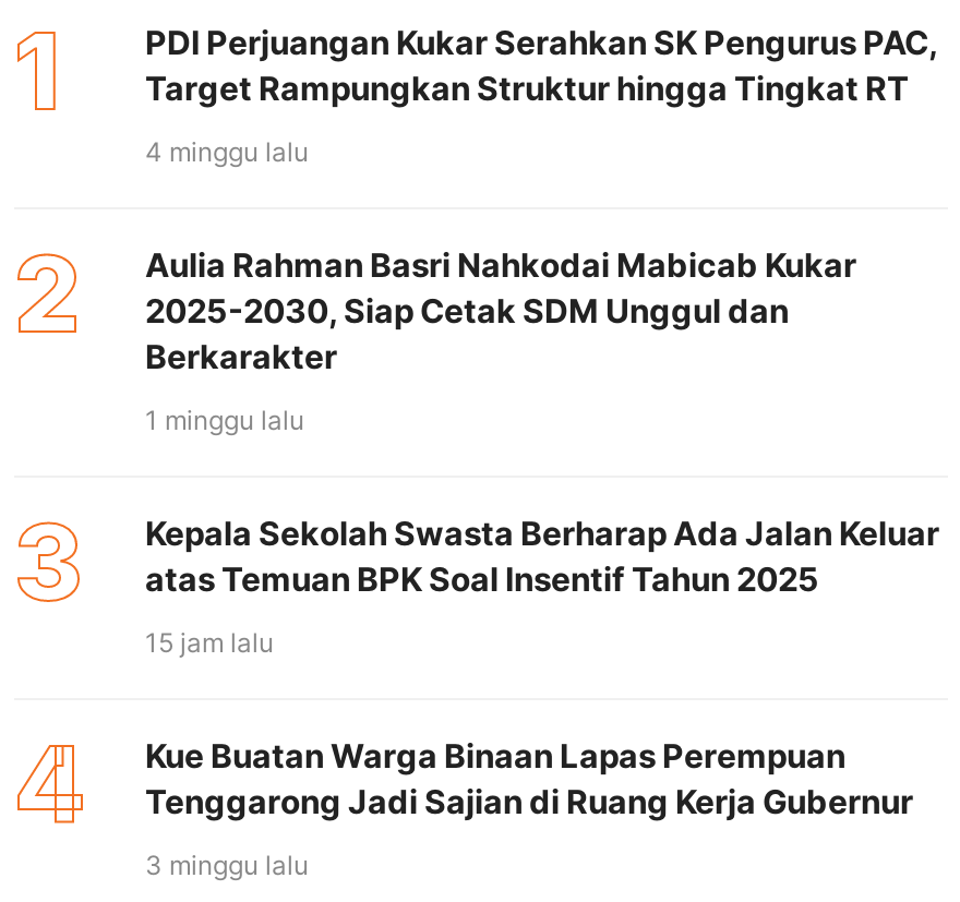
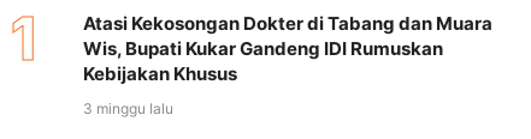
- PDI Perjuangan Kukar Serahkan SK Pengurus PAC,
- Target Rampungkan Struktur hingga Tingkat RT
- 4 minggu lalu
- 2
- Aulia Rahman Basri Nahkodai Mabicab Kukar
- 2025-2030, Siap Cetak SDM Unggul dan
- Berkarakter
- 1 minggu lalu
- 3
- Kepala Sekolah Swasta Berharap Ada Jalan Keluar
- atas Temuan BPK Soal Insentif Tahun 2025
- 15 jam lalu
- 4
- Kue Buatan Warga Binaan Lapas Perempuan
- Tenggarong Jadi Sajian di Ruang Kerja Gubernur
+ Atasi Kekosongan Dokter di Tabang dan Muara
+ Wis, Bupati Kukar Gandeng IDI Rumuskan
+ Kebijakan Khusus
